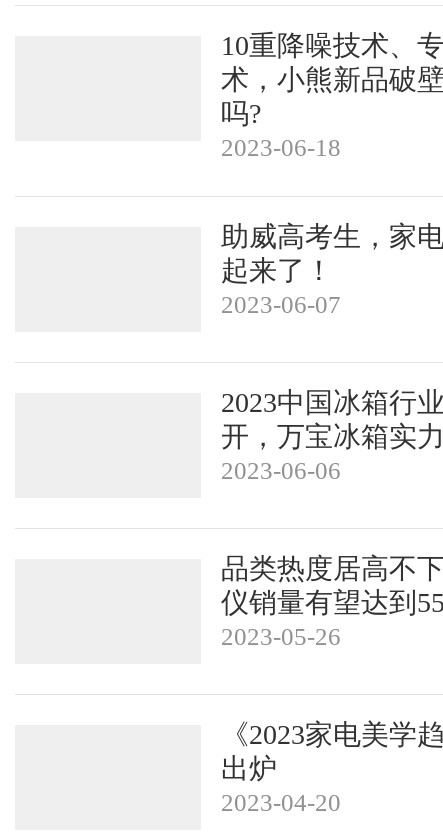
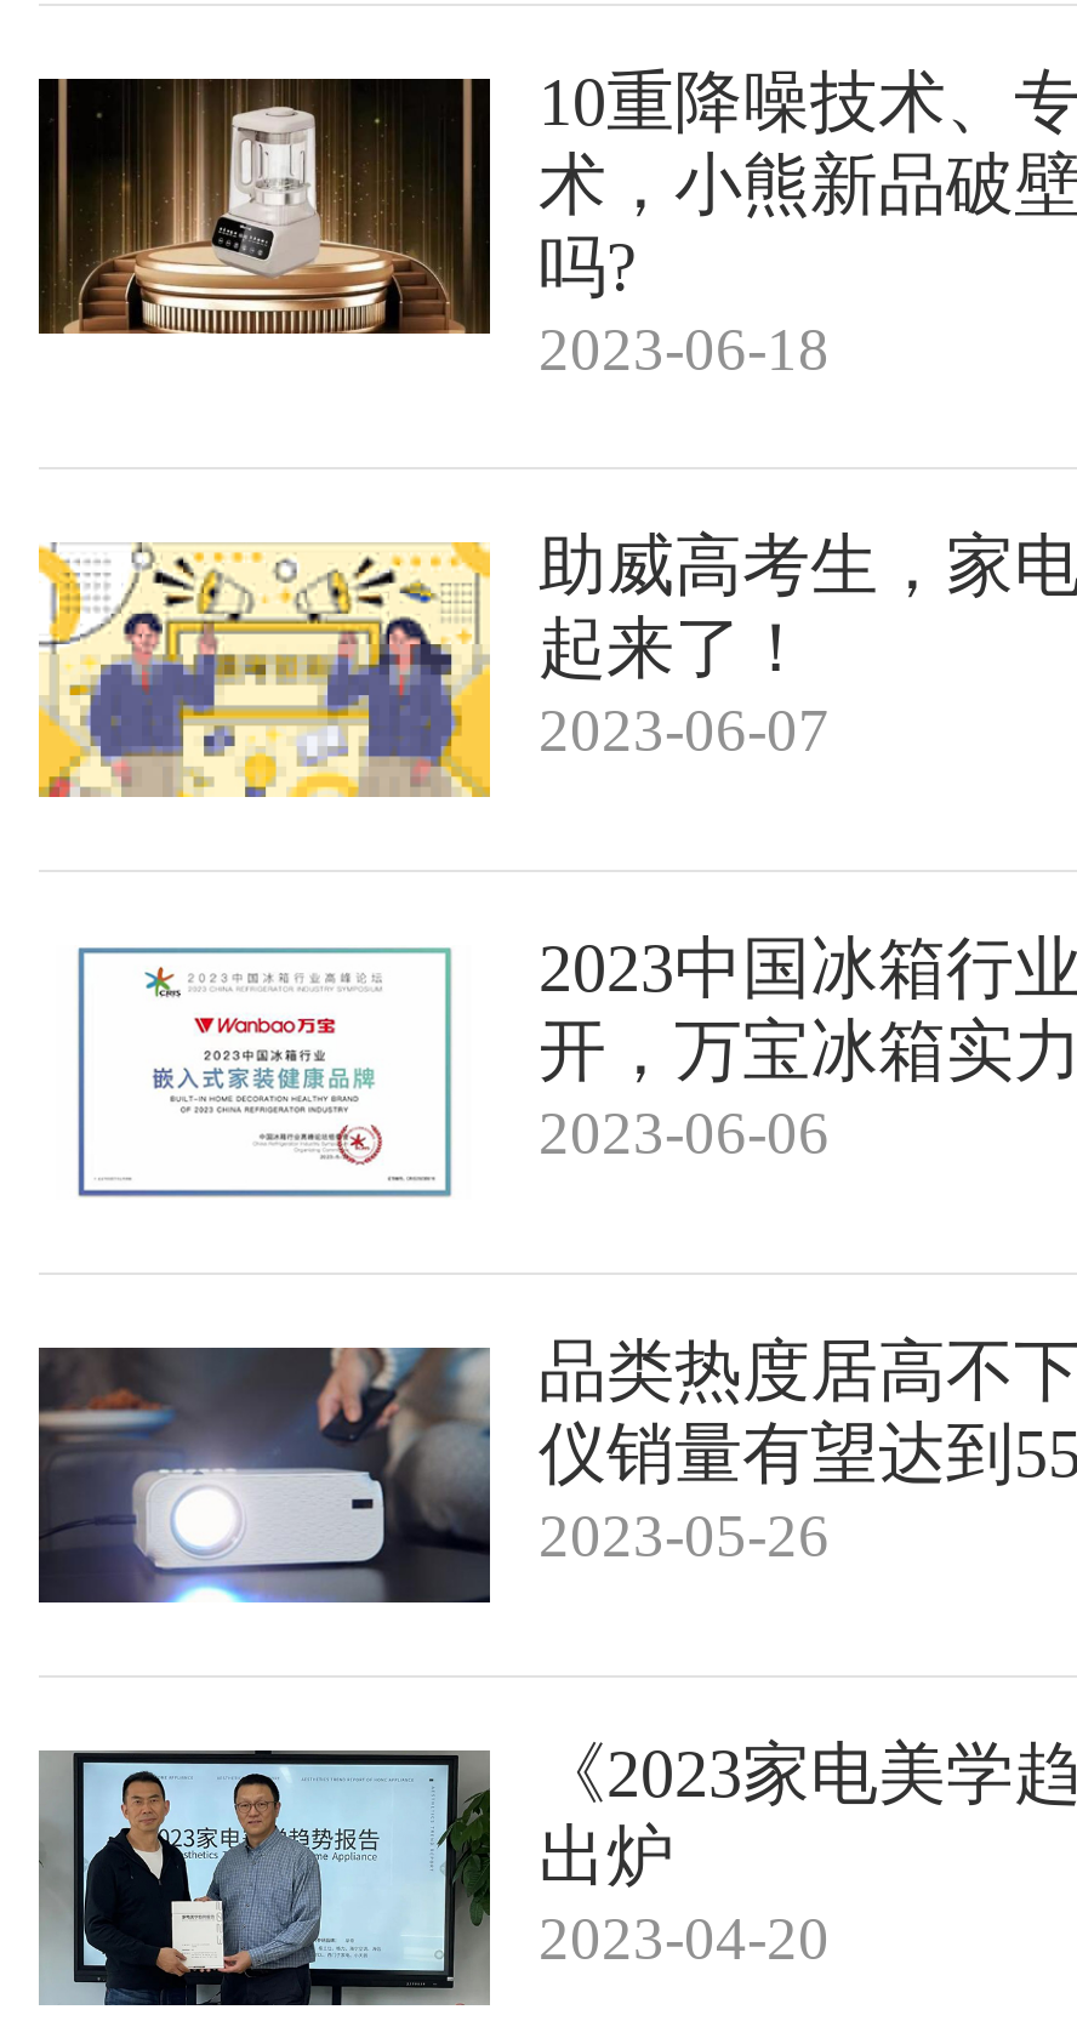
+ [image]

+ [image]

+ [image]

+ [image]

+ [image]
